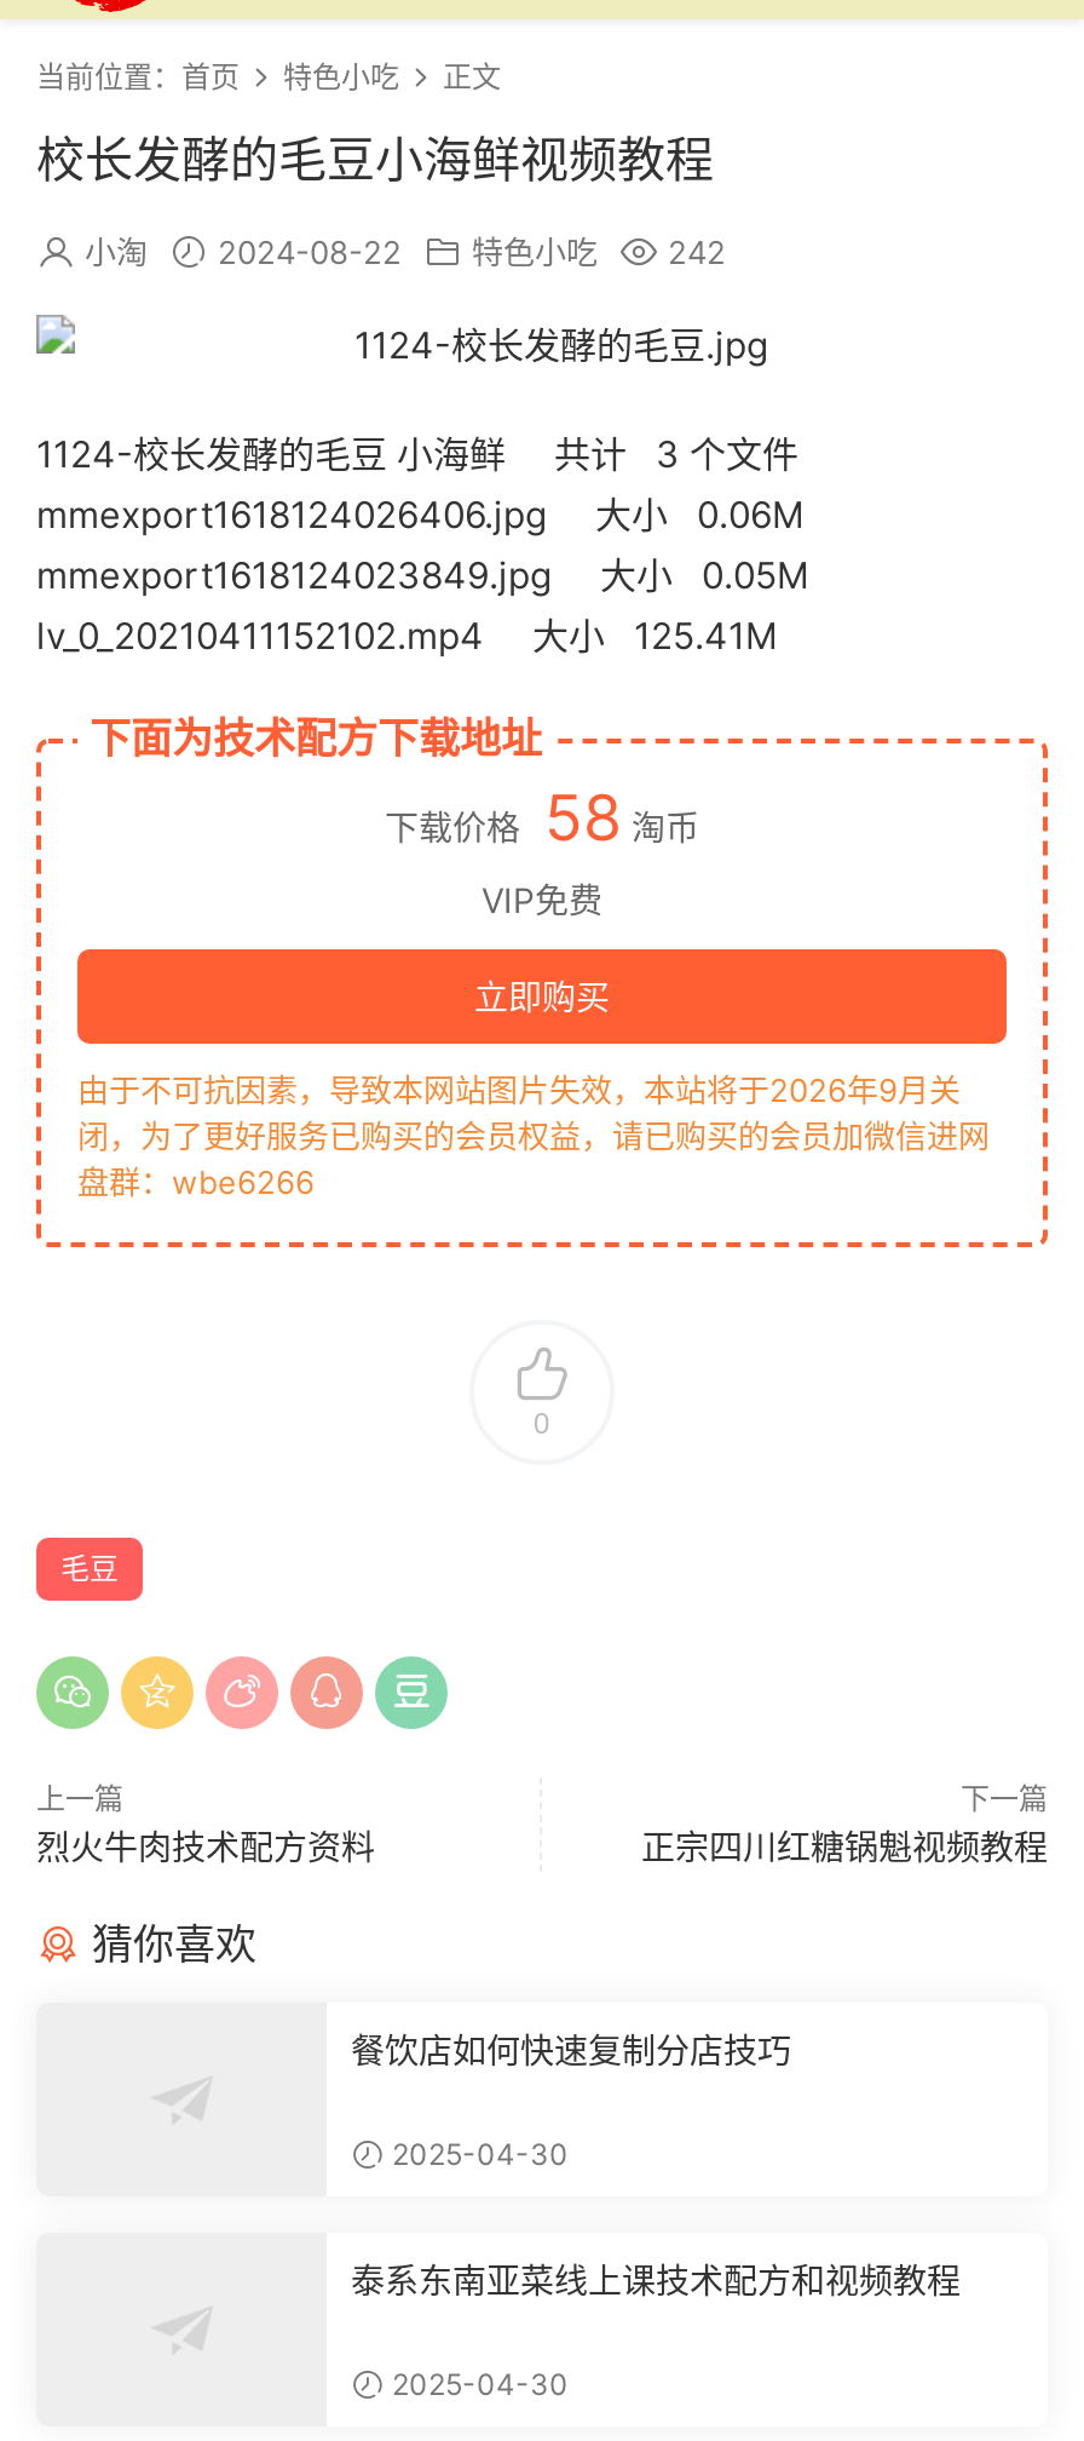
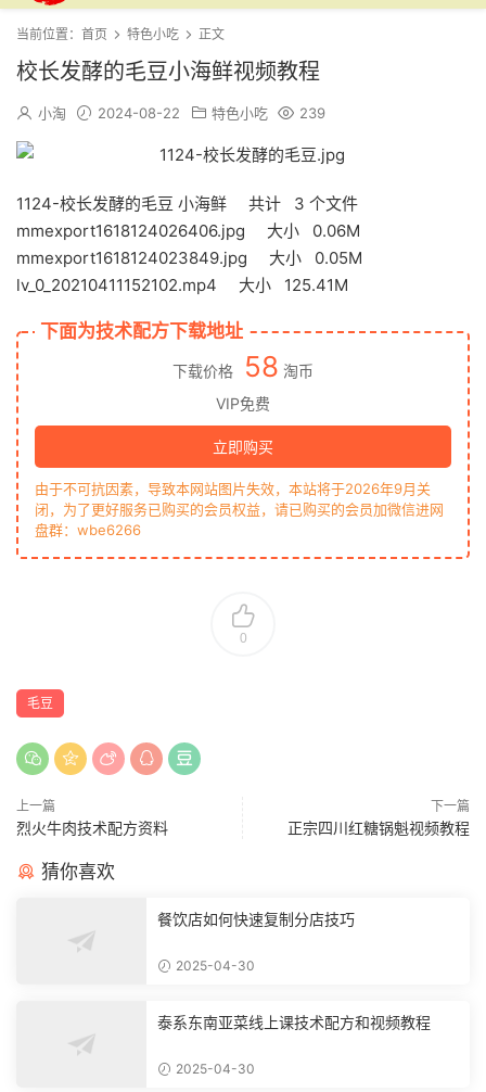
- 小淘 2024-08-22 特色小吃 242
+ 小淘 2024-08-22 特色小吃 239
